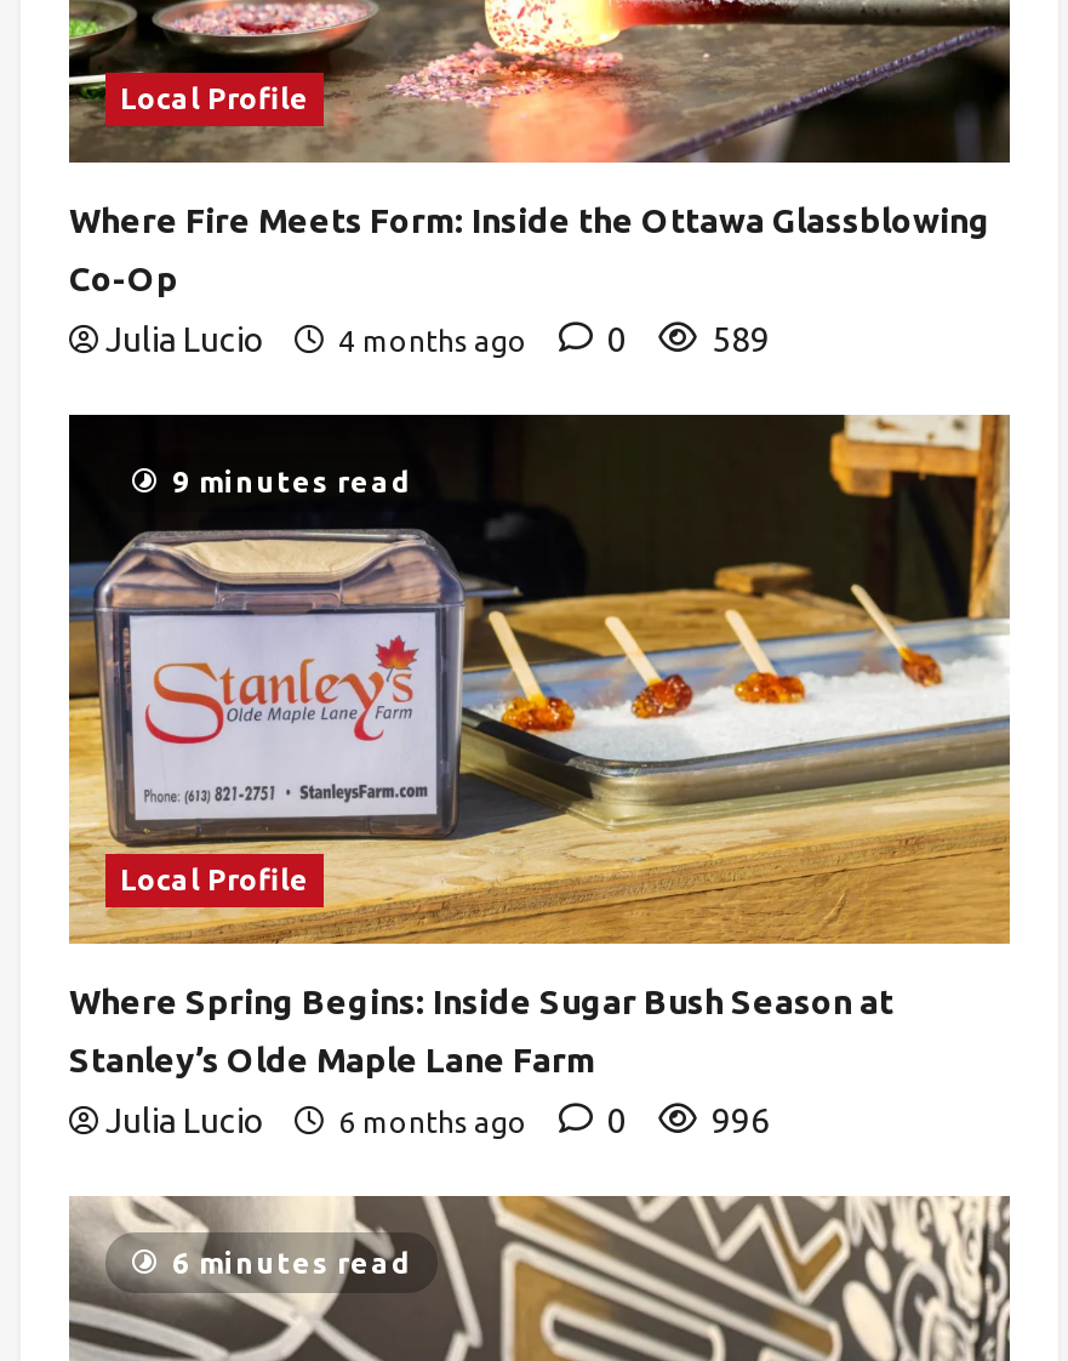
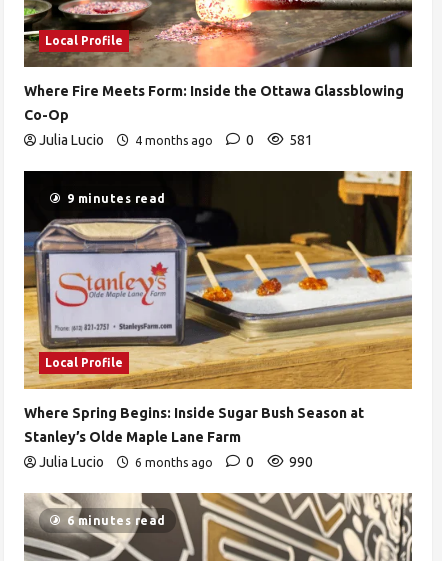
- 589
+ 581

- 996
+ 990
